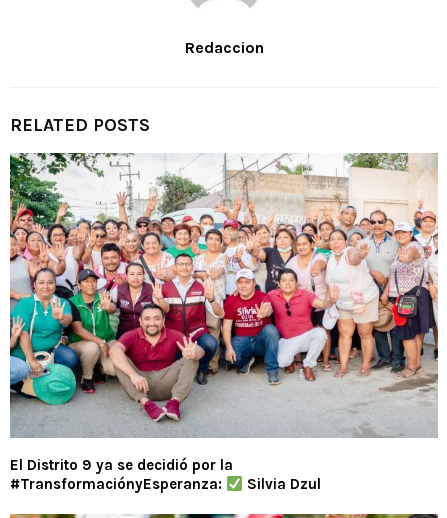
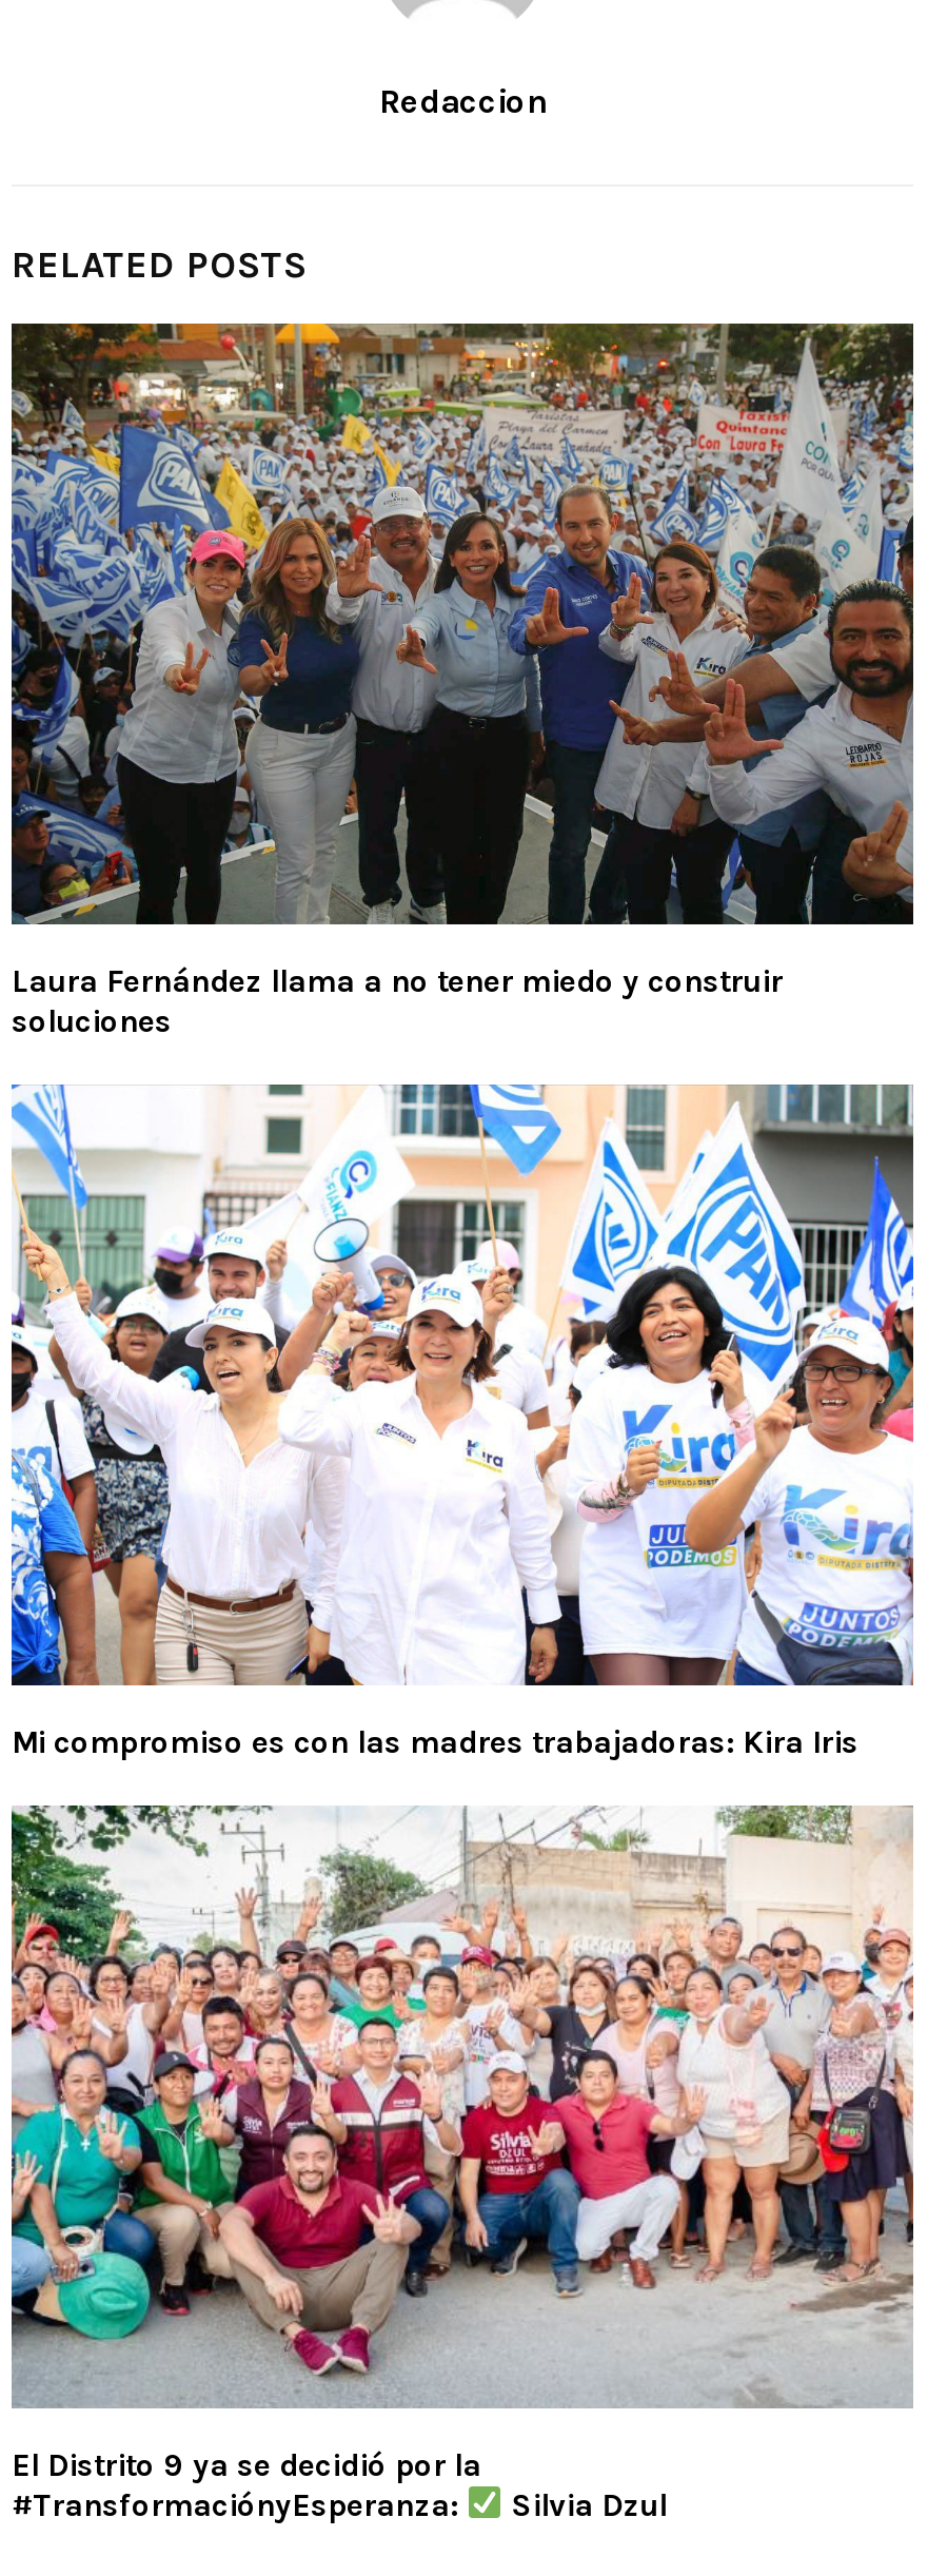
+ [image]
+ Laura Fernández llama a no tener miedo y construir
+ soluciones

+ [image]
+ Mi compromiso es con las madres trabajadoras: Kira Iris
